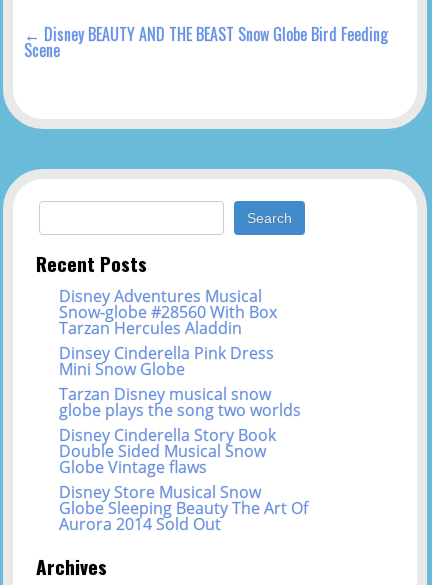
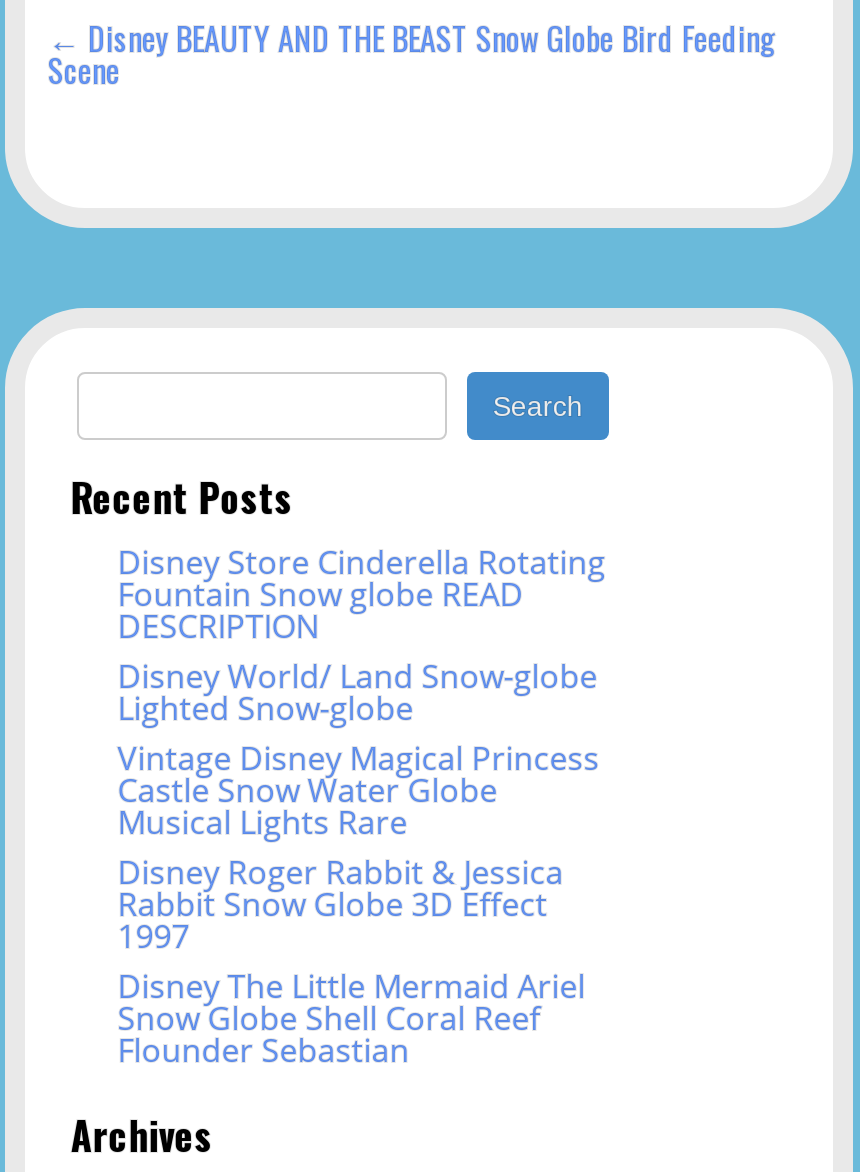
- Disney Adventures Musical
- Snow-globe #28560 With Box
- Tarzan Hercules Aladdin
- Dinsey Cinderella Pink Dress
- Mini Snow Globe
- Tarzan Disney musical snow
- globe plays the song two worlds
- Disney Cinderella Story Book
- Double Sided Musical Snow
- Globe Vintage flaws
- Disney Store Musical Snow
- Globe Sleeping Beauty The Art Of
- Aurora 2014 Sold Out
+ Disney Store Cinderella Rotating
+ Fountain Snow globe READ
+ DESCRIPTION
+ Disney World/ Land Snow-globe
+ Lighted Snow-globe
+ Vintage Disney Magical Princess
+ Castle Snow Water Globe
+ Musical Lights Rare
+ Disney Roger Rabbit & Jessica
+ Rabbit Snow Globe 3D Effect
+ 1997
+ Disney The Little Mermaid Ariel
+ Snow Globe Shell Coral Reef
+ Flounder Sebastian
